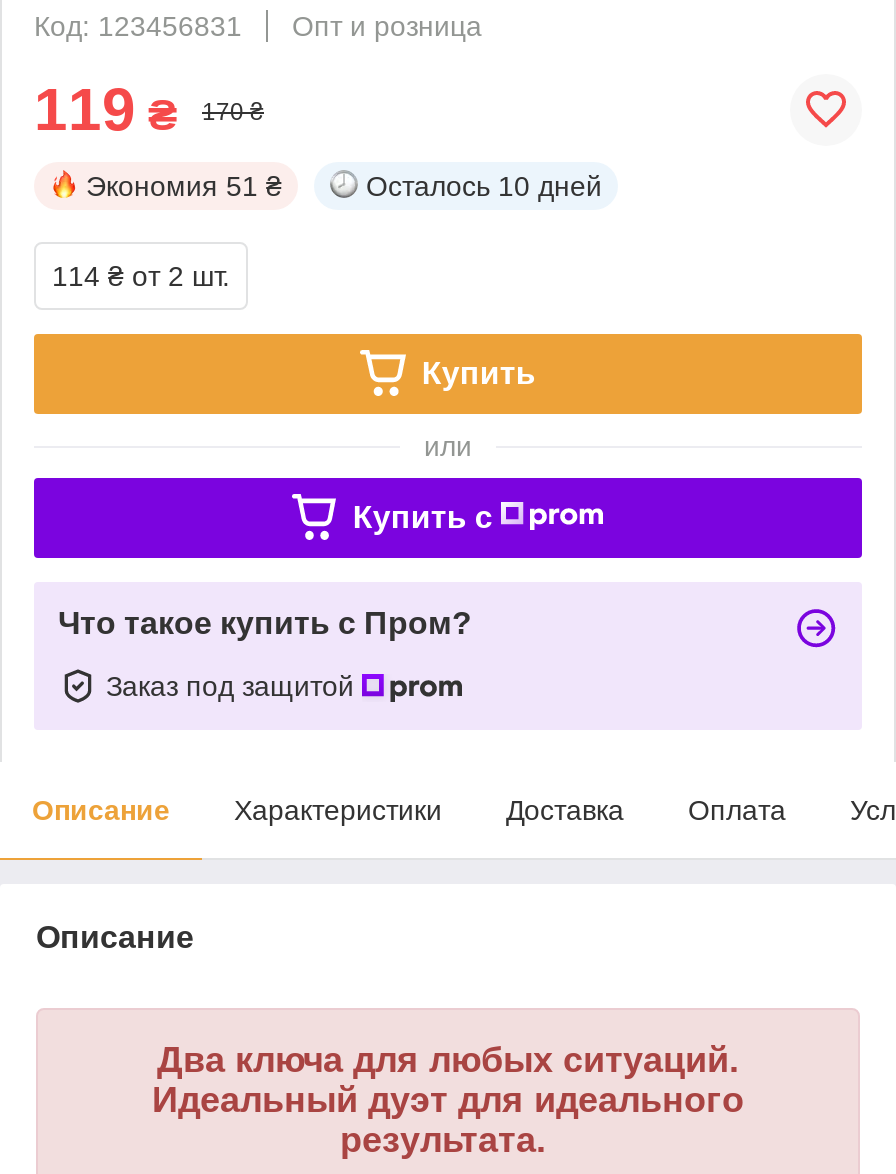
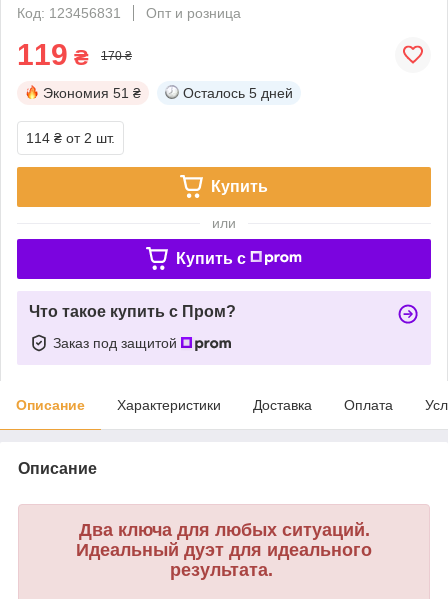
- Осталось 10 дней
+ Осталось 5 дней
